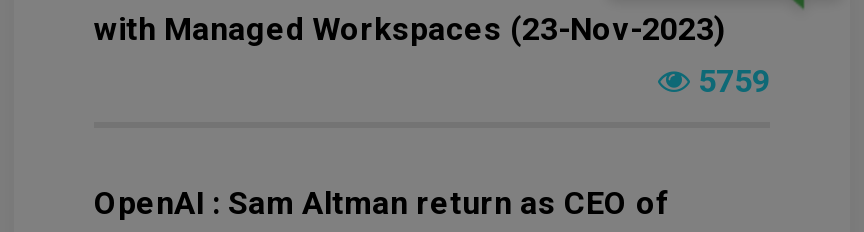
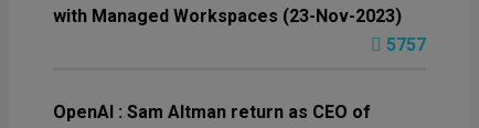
- 5759
+ 5757
